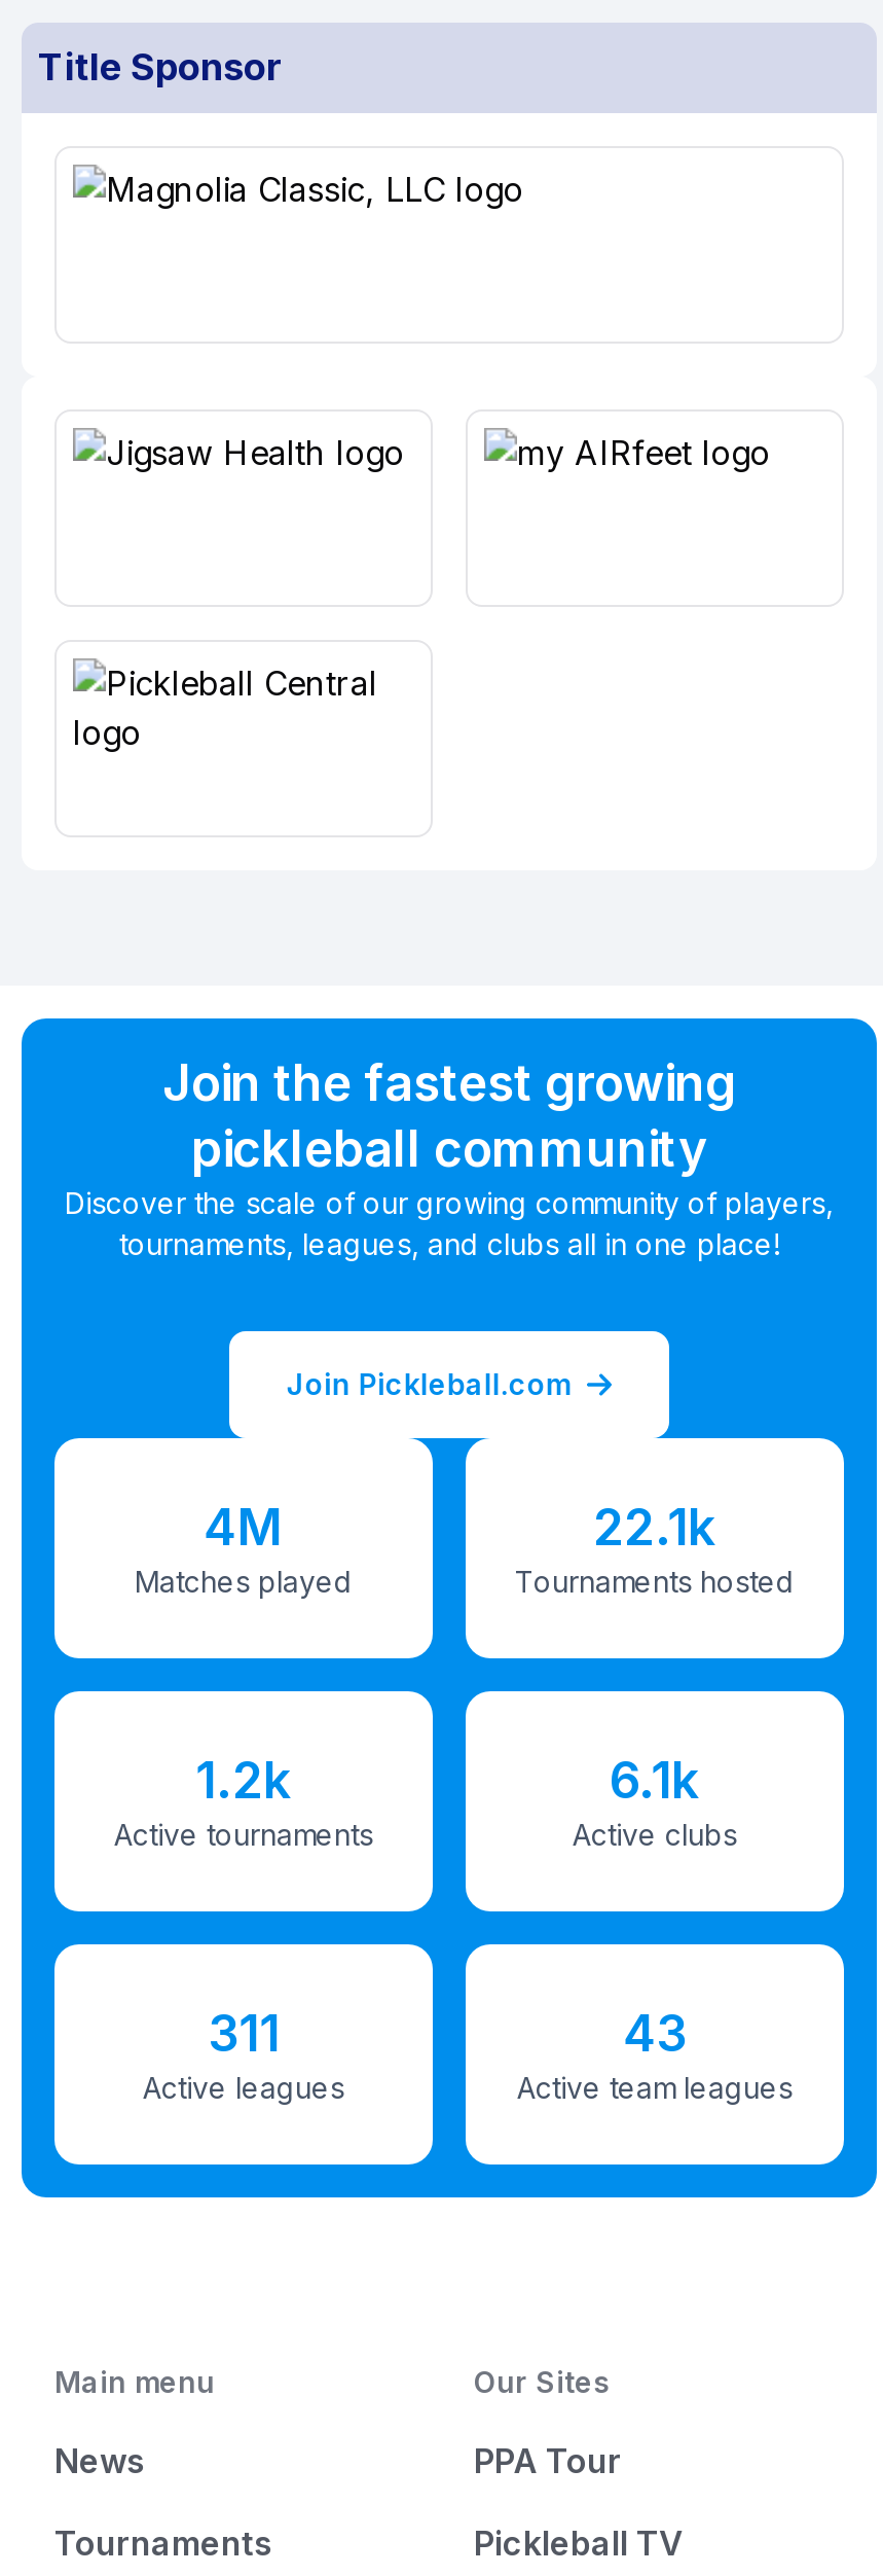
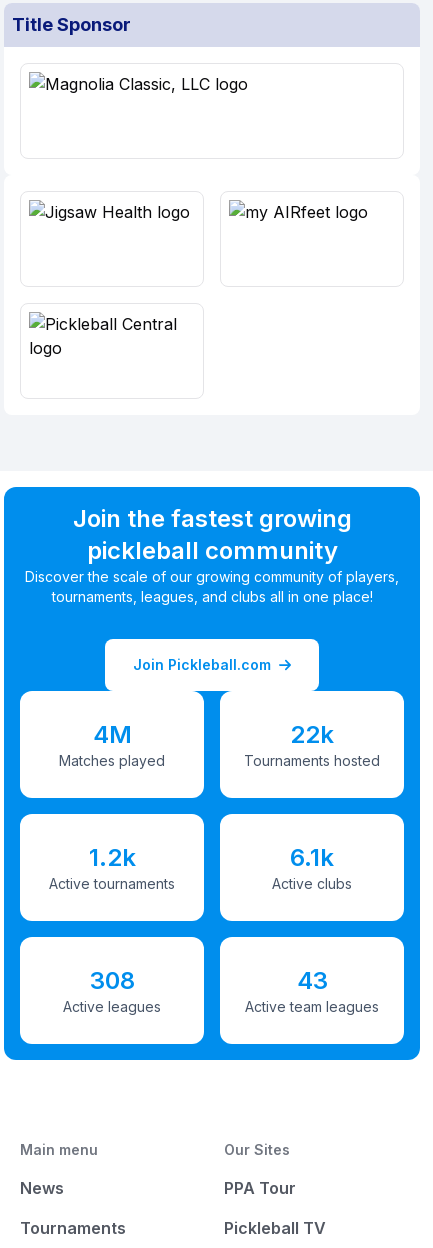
- 22.1k
+ 22k

- 311
+ 308
